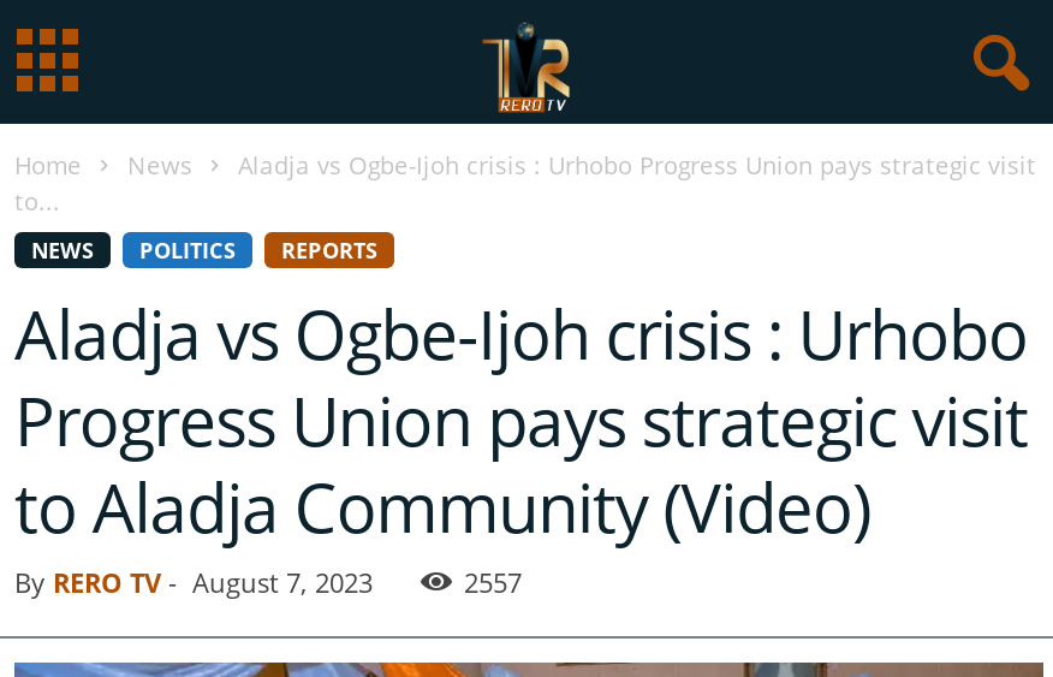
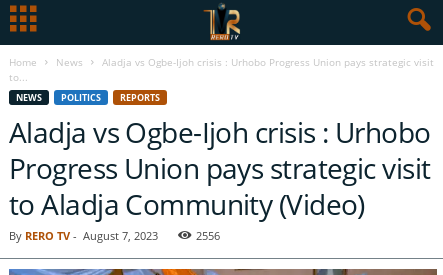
- 2557
+ 2556
